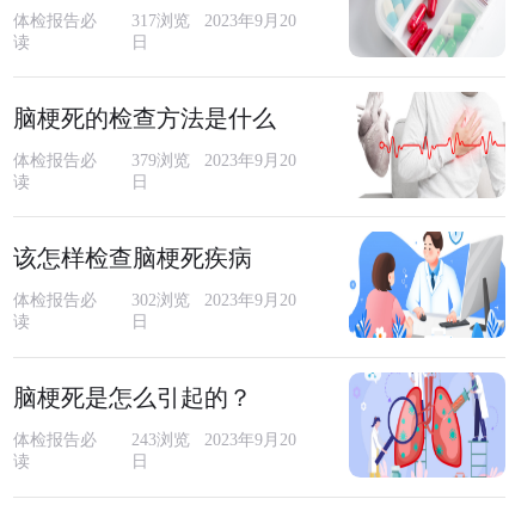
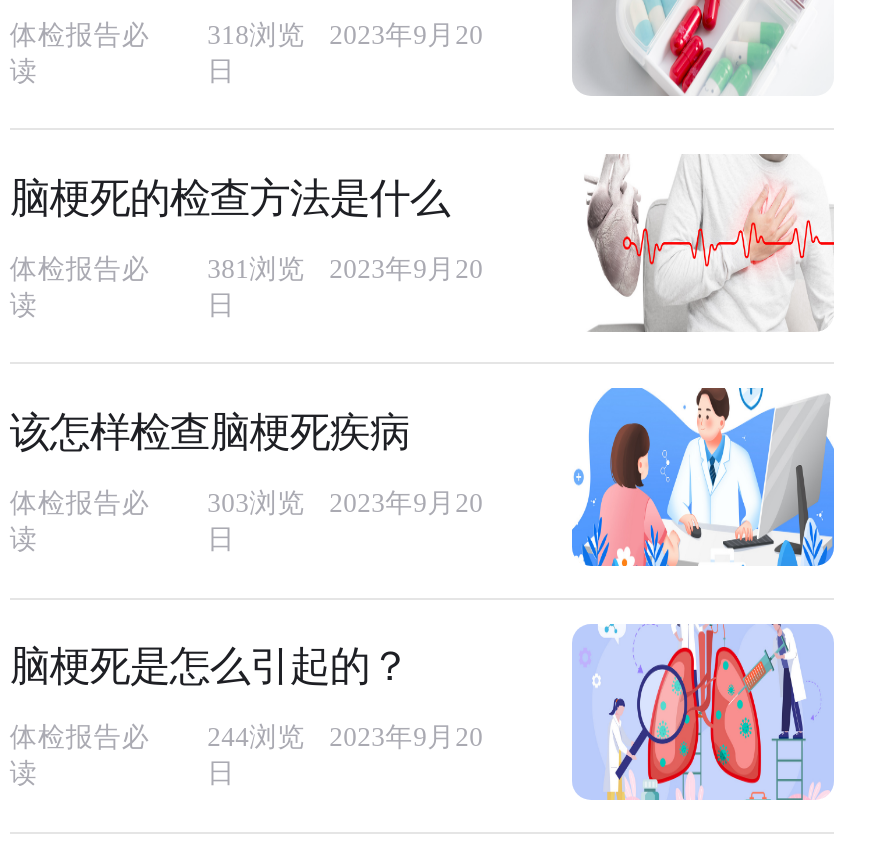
- 体检报告必 317浏览 2023年9月20
+ 体检报告必 318浏览 2023年9月20

- 体检报告必 379浏览 2023年9月20
+ 体检报告必 381浏览 2023年9月20

- 体检报告必 302浏览 2023年9月20
+ 体检报告必 303浏览 2023年9月20

- 体检报告必 243浏览 2023年9月20
+ 体检报告必 244浏览 2023年9月20
